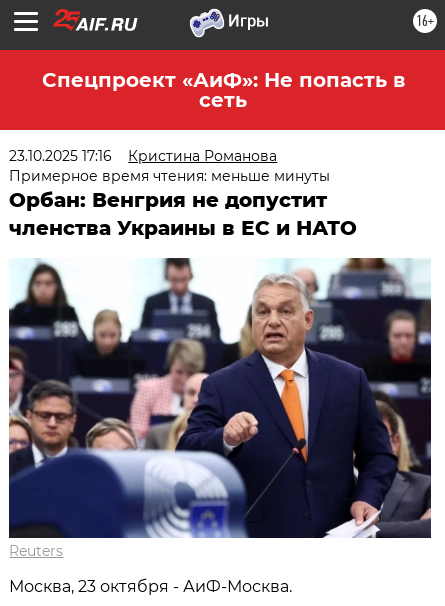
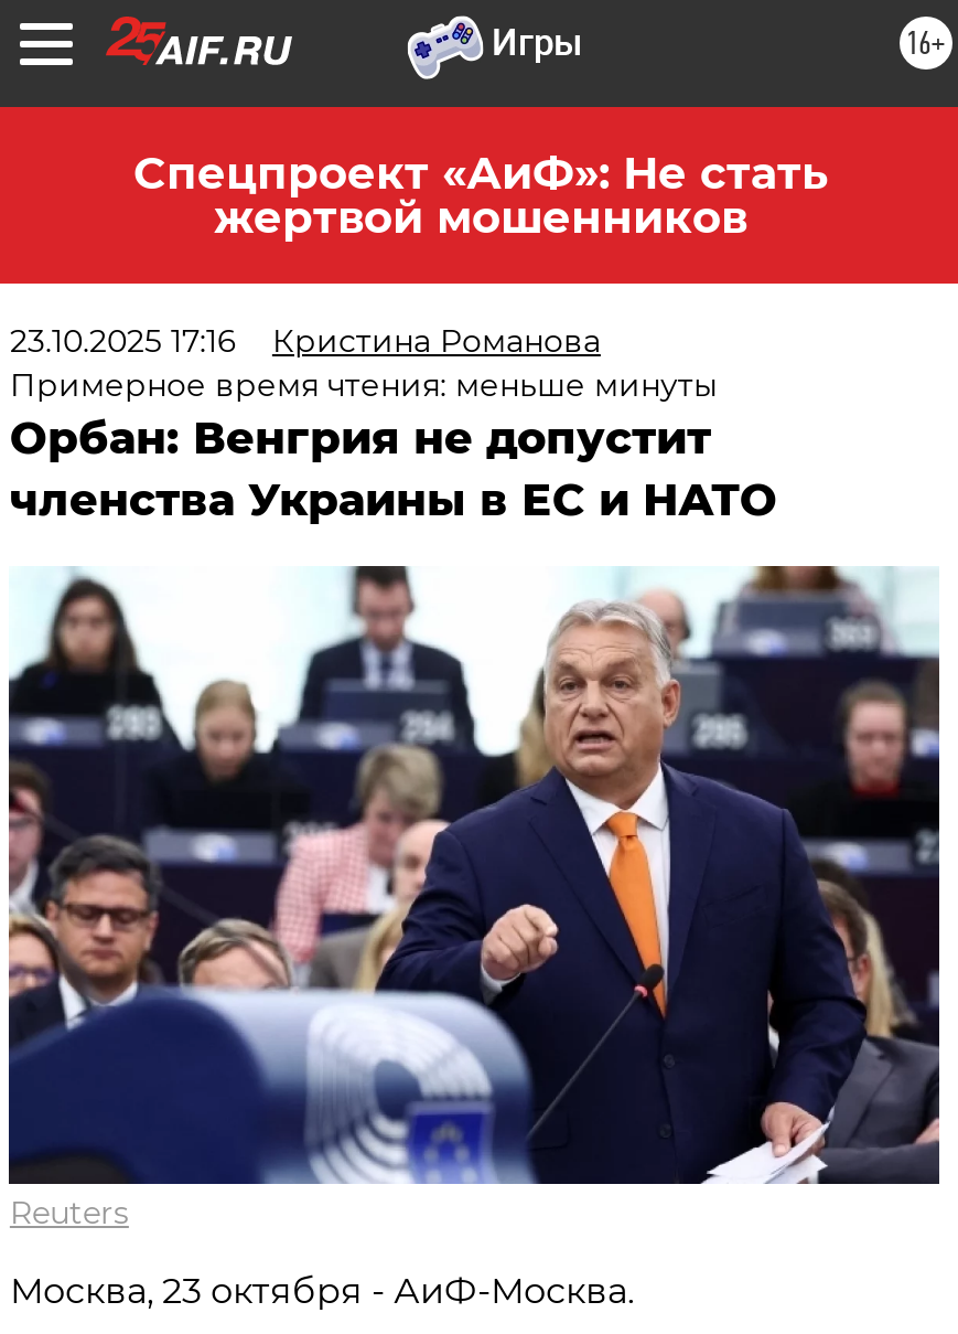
- Спецпроект «АиФ»: Не попасть в
- сеть
+ Спецпроект «АиФ»: Не стать
+ жертвой мошенников
